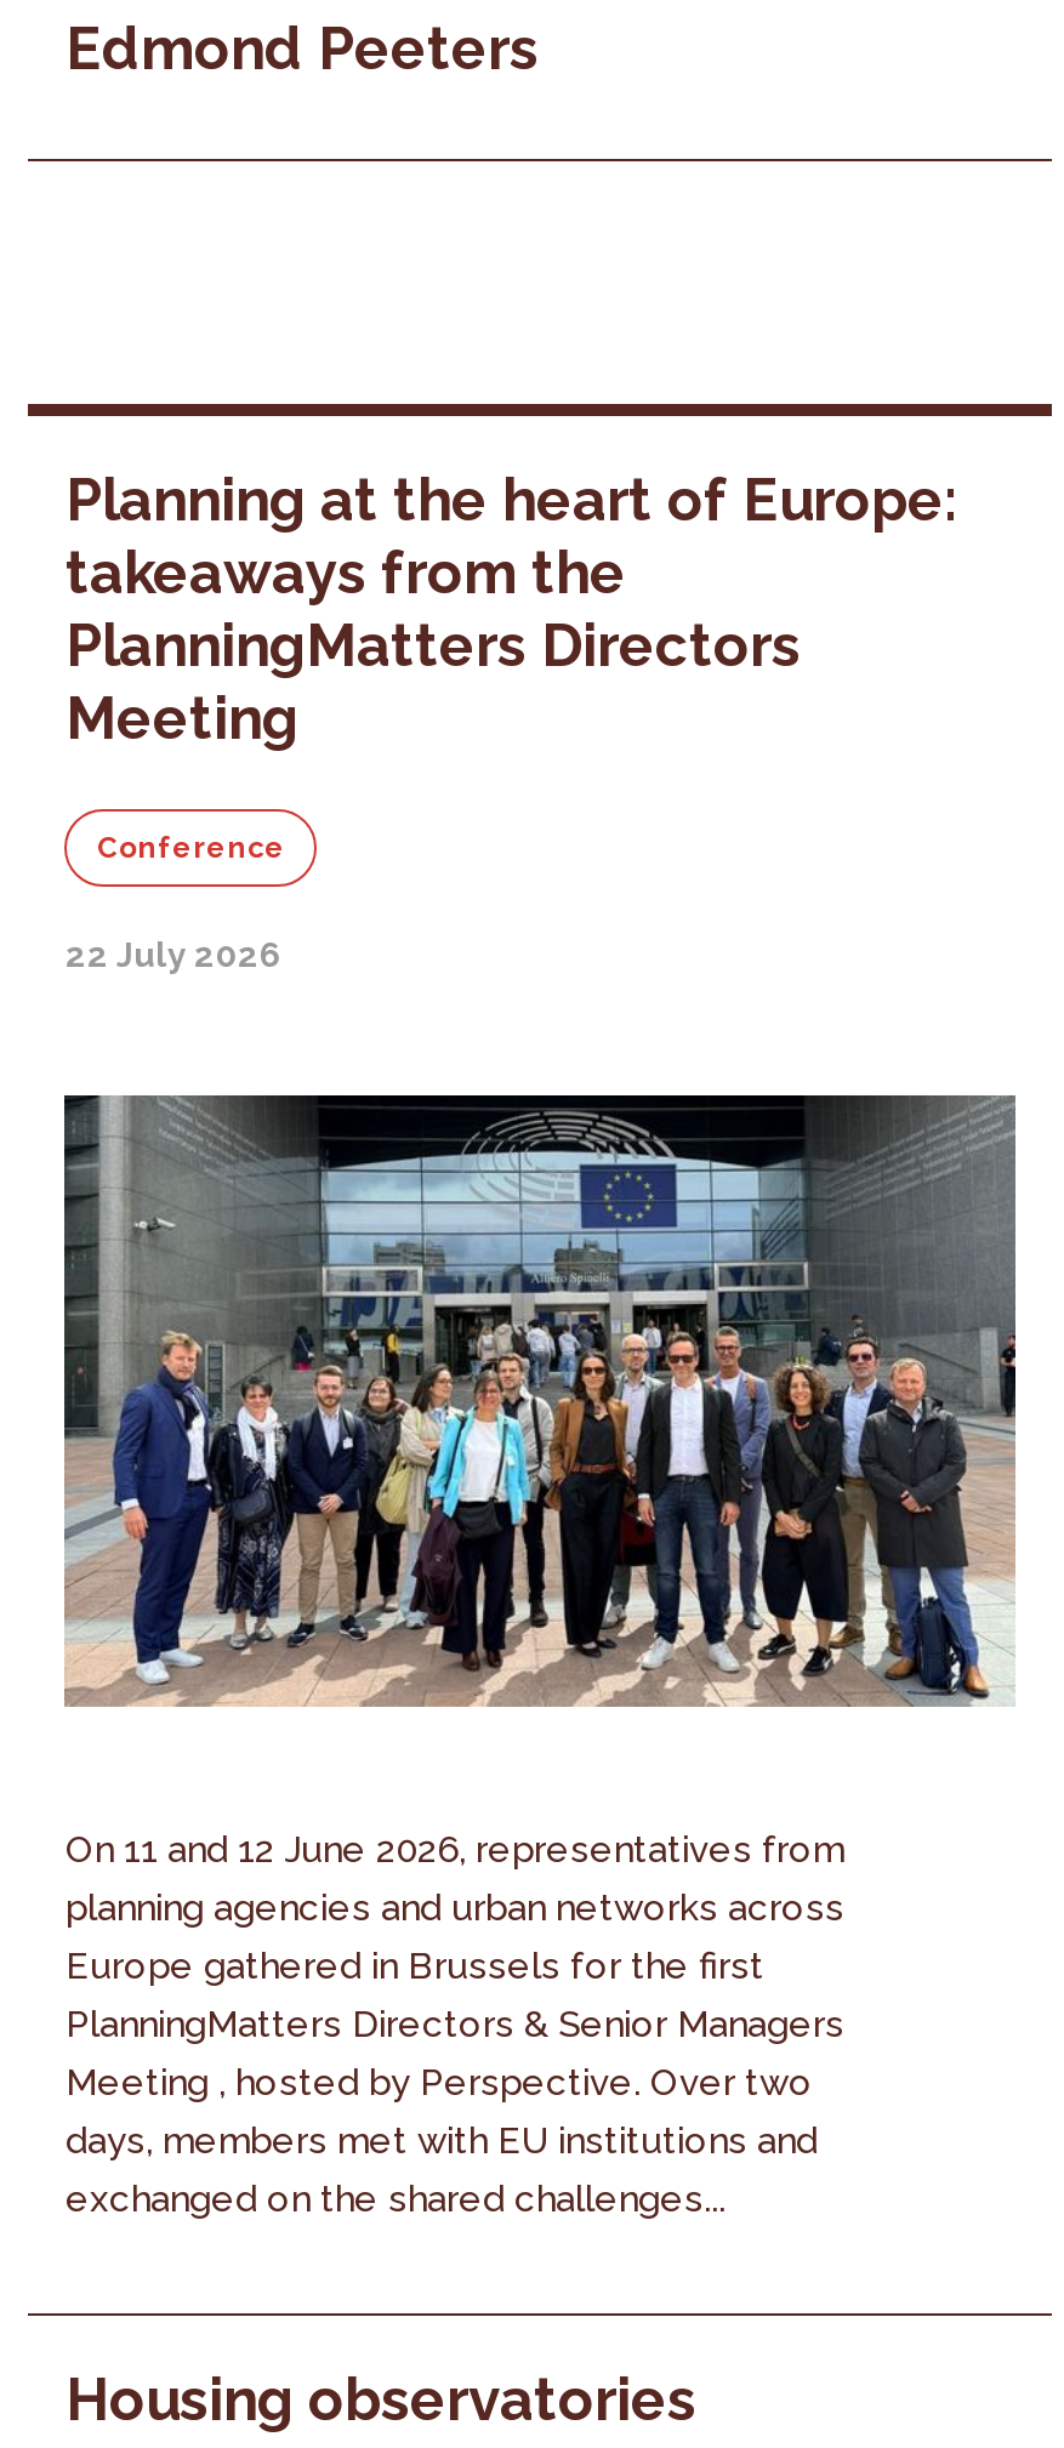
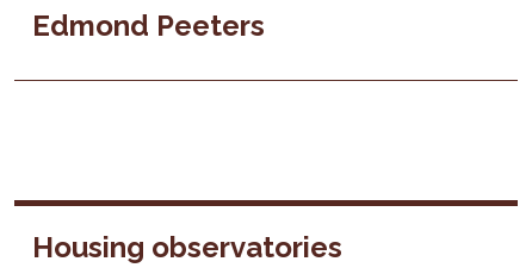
- Planning at the heart of Europe:
- takeaways from the
- PlanningMatters Directors
- Meeting
- Conference
- 22 July 2026

- [image]

- On 11 and 12 June 2026, representatives from
- planning agencies and urban networks across
- Europe gathered in Brussels for the first
- PlanningMatters Directors & Senior Managers
- Meeting , hosted by Perspective. Over two
- days, members met with EU institutions and
- exchanged on the shared challenges...
